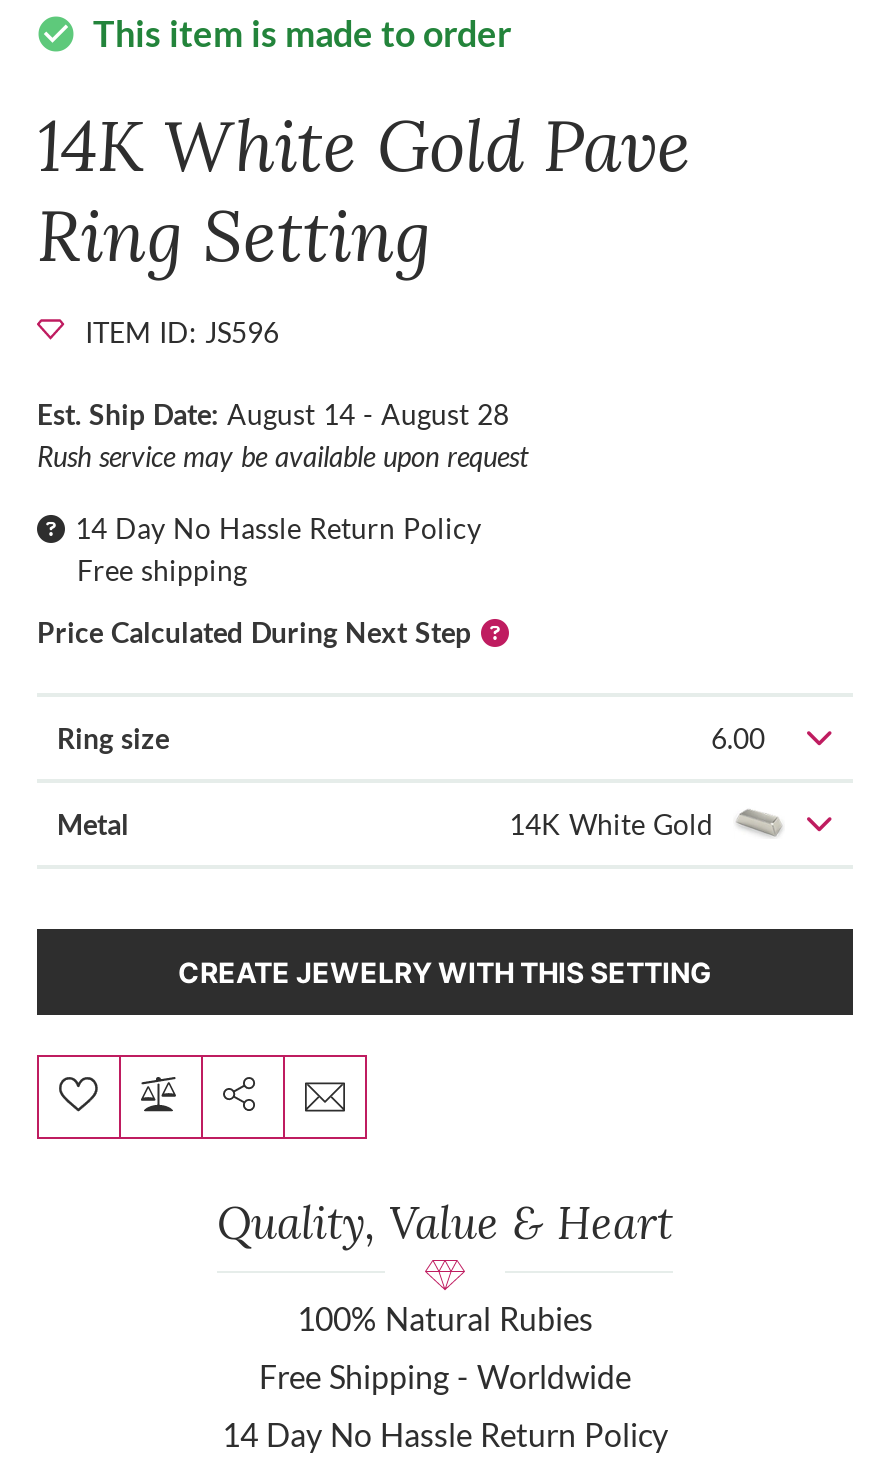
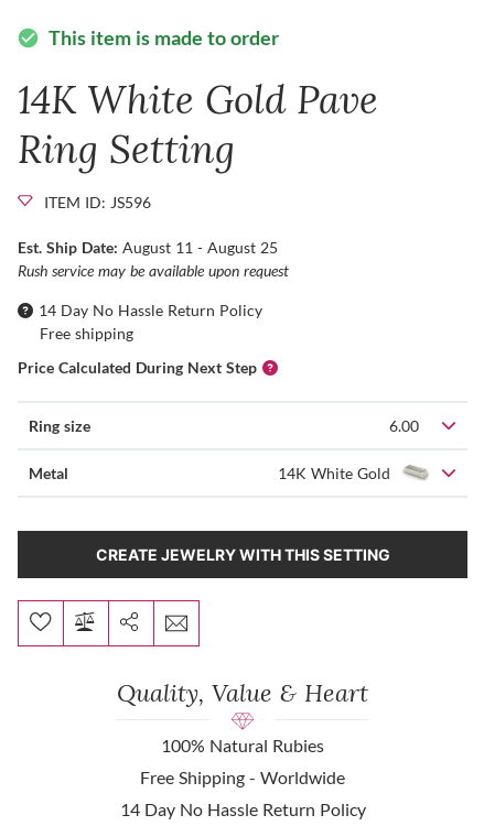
- Est. Ship Date: August 14 - August 28
+ Est. Ship Date: August 11 - August 25
